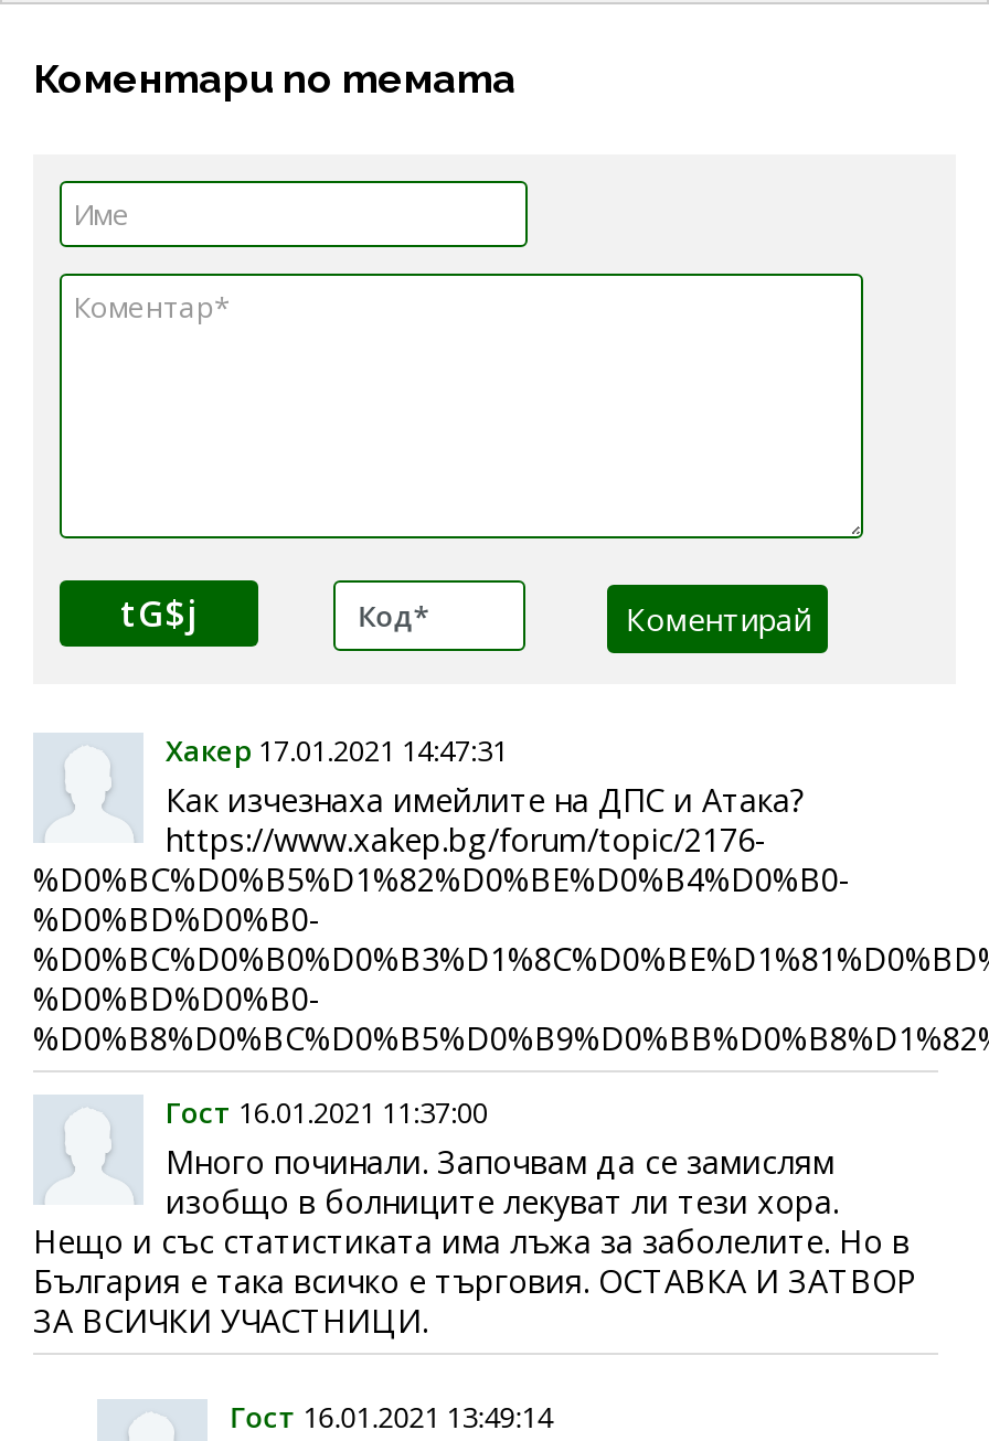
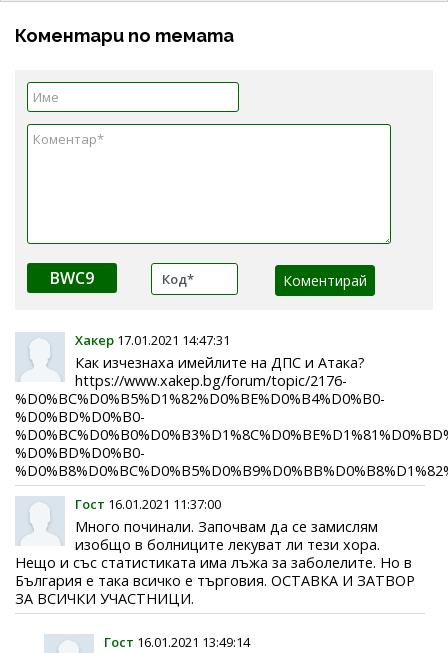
- tG$j
+ BWC9
